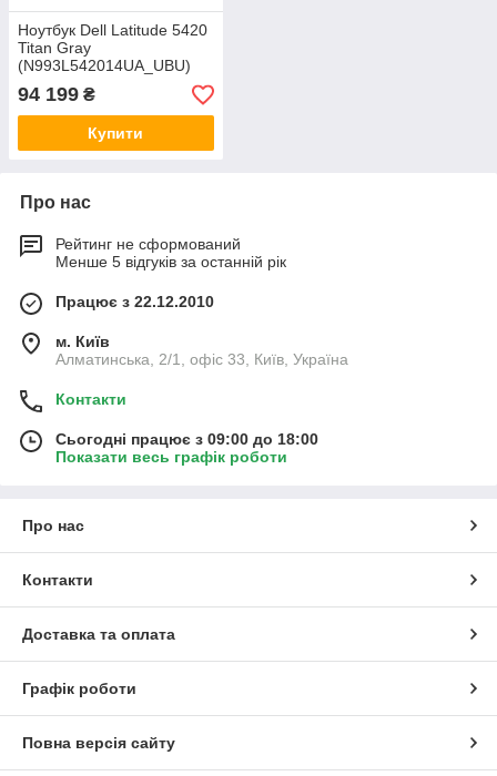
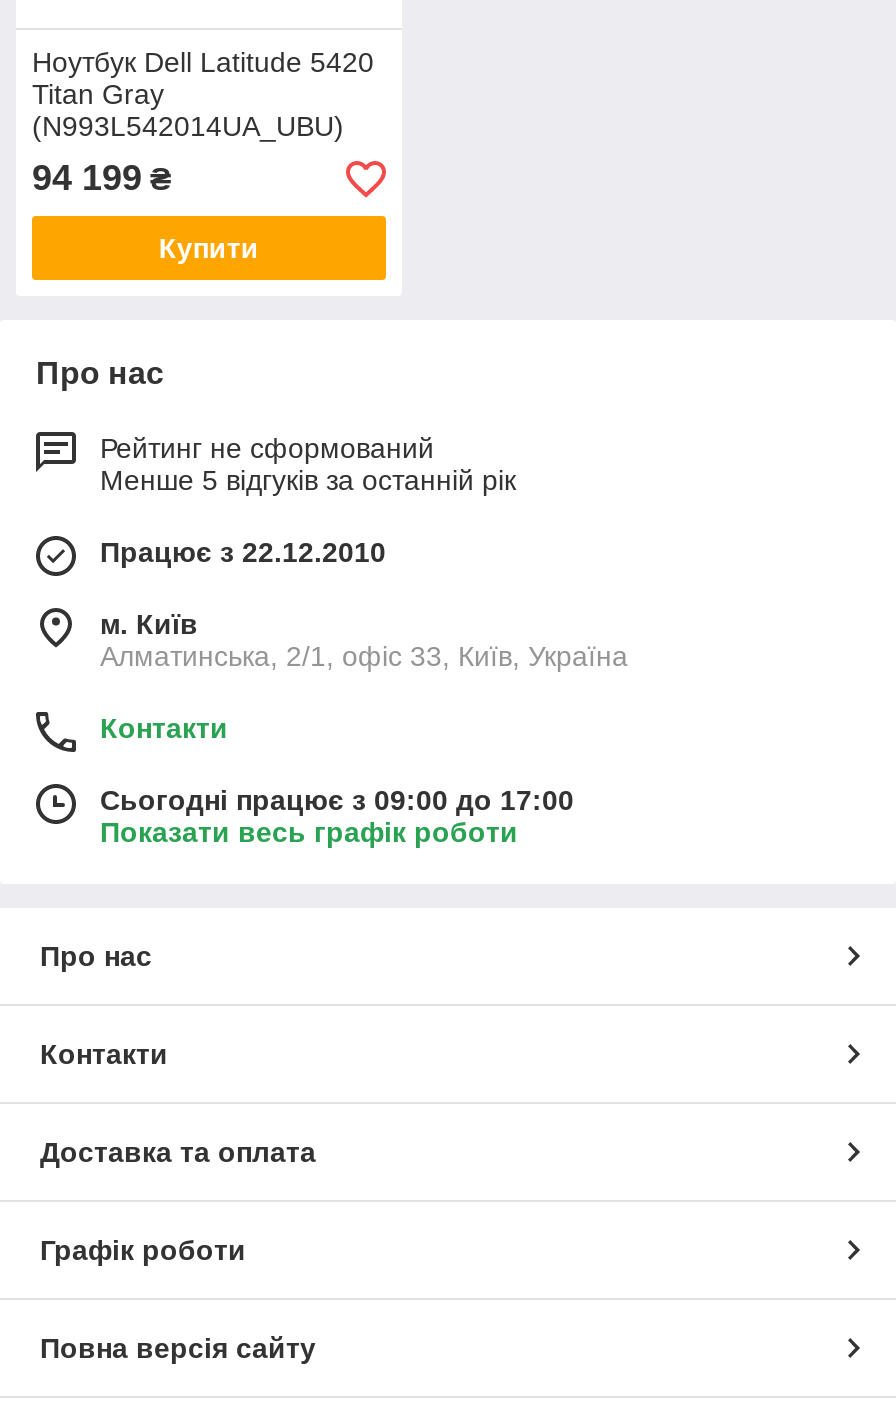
- Сьогодні працює з 09:00 до 18:00
+ Сьогодні працює з 09:00 до 17:00
